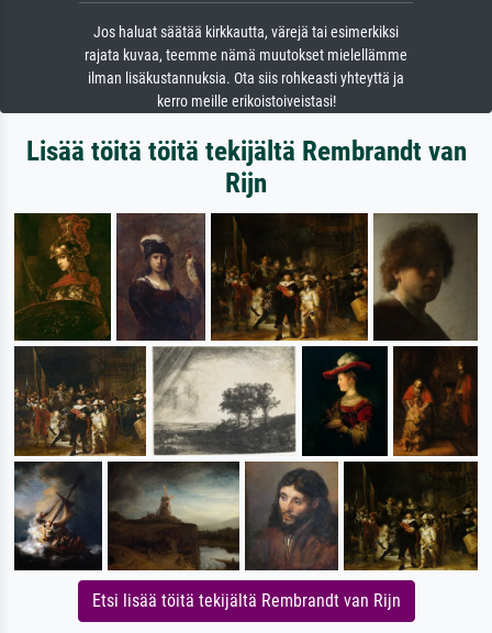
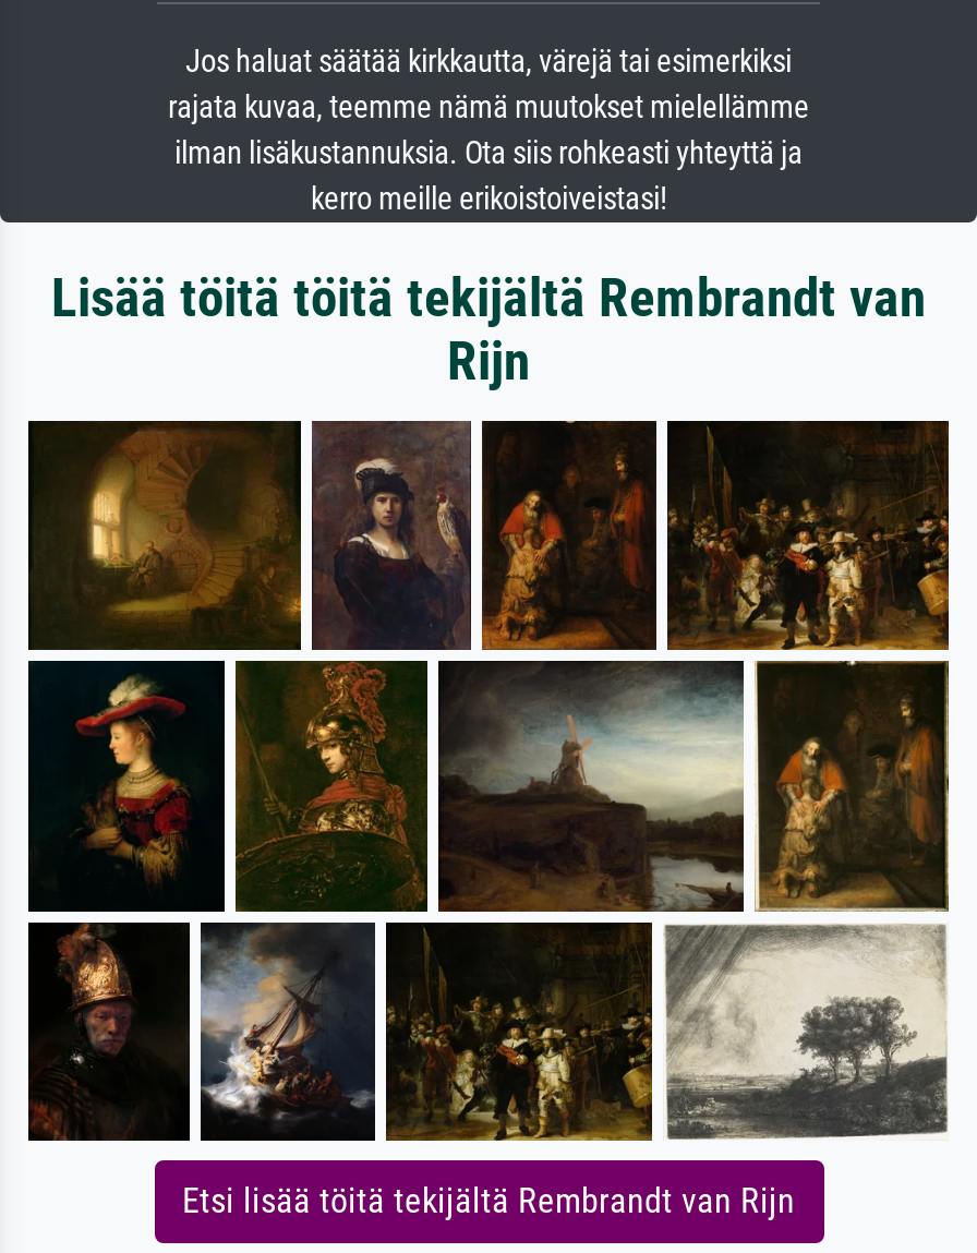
- [image]
+ [image]
